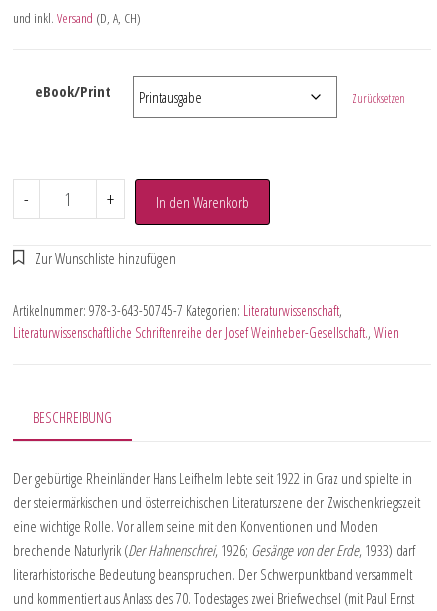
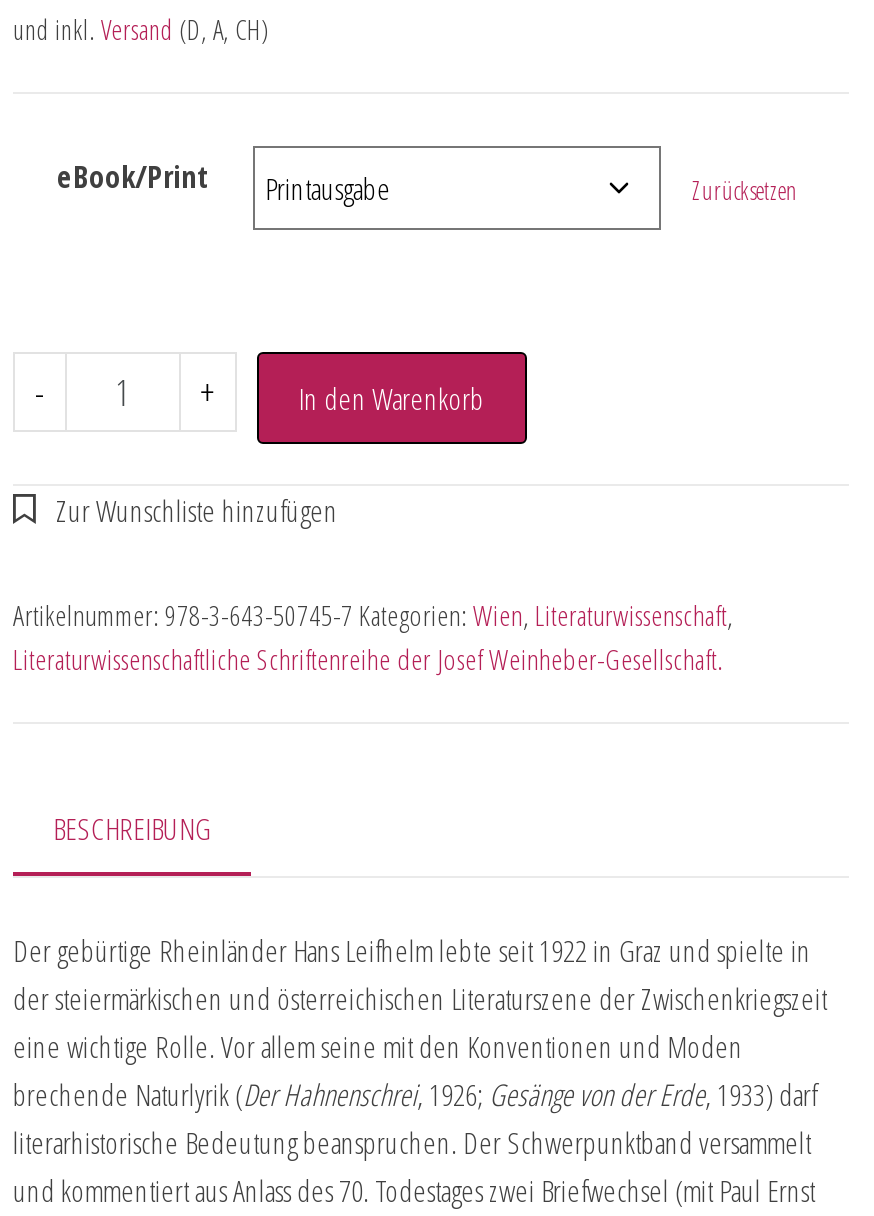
- Artikelnummer: 978-3-643-50745-7 Kategorien: Literaturwissenschaft,
- Literaturwissenschaftliche Schriftenreihe der Josef Weinheber-Gesellschaft., Wien
+ Artikelnummer: 978-3-643-50745-7 Kategorien: Wien, Literaturwissenschaft,
+ Literaturwissenschaftliche Schriftenreihe der Josef Weinheber-Gesellschaft.
